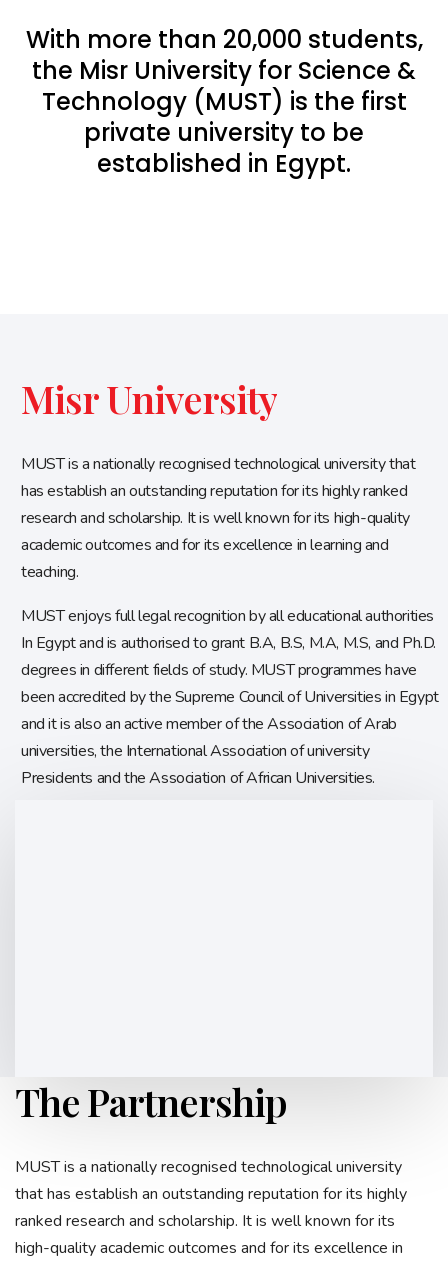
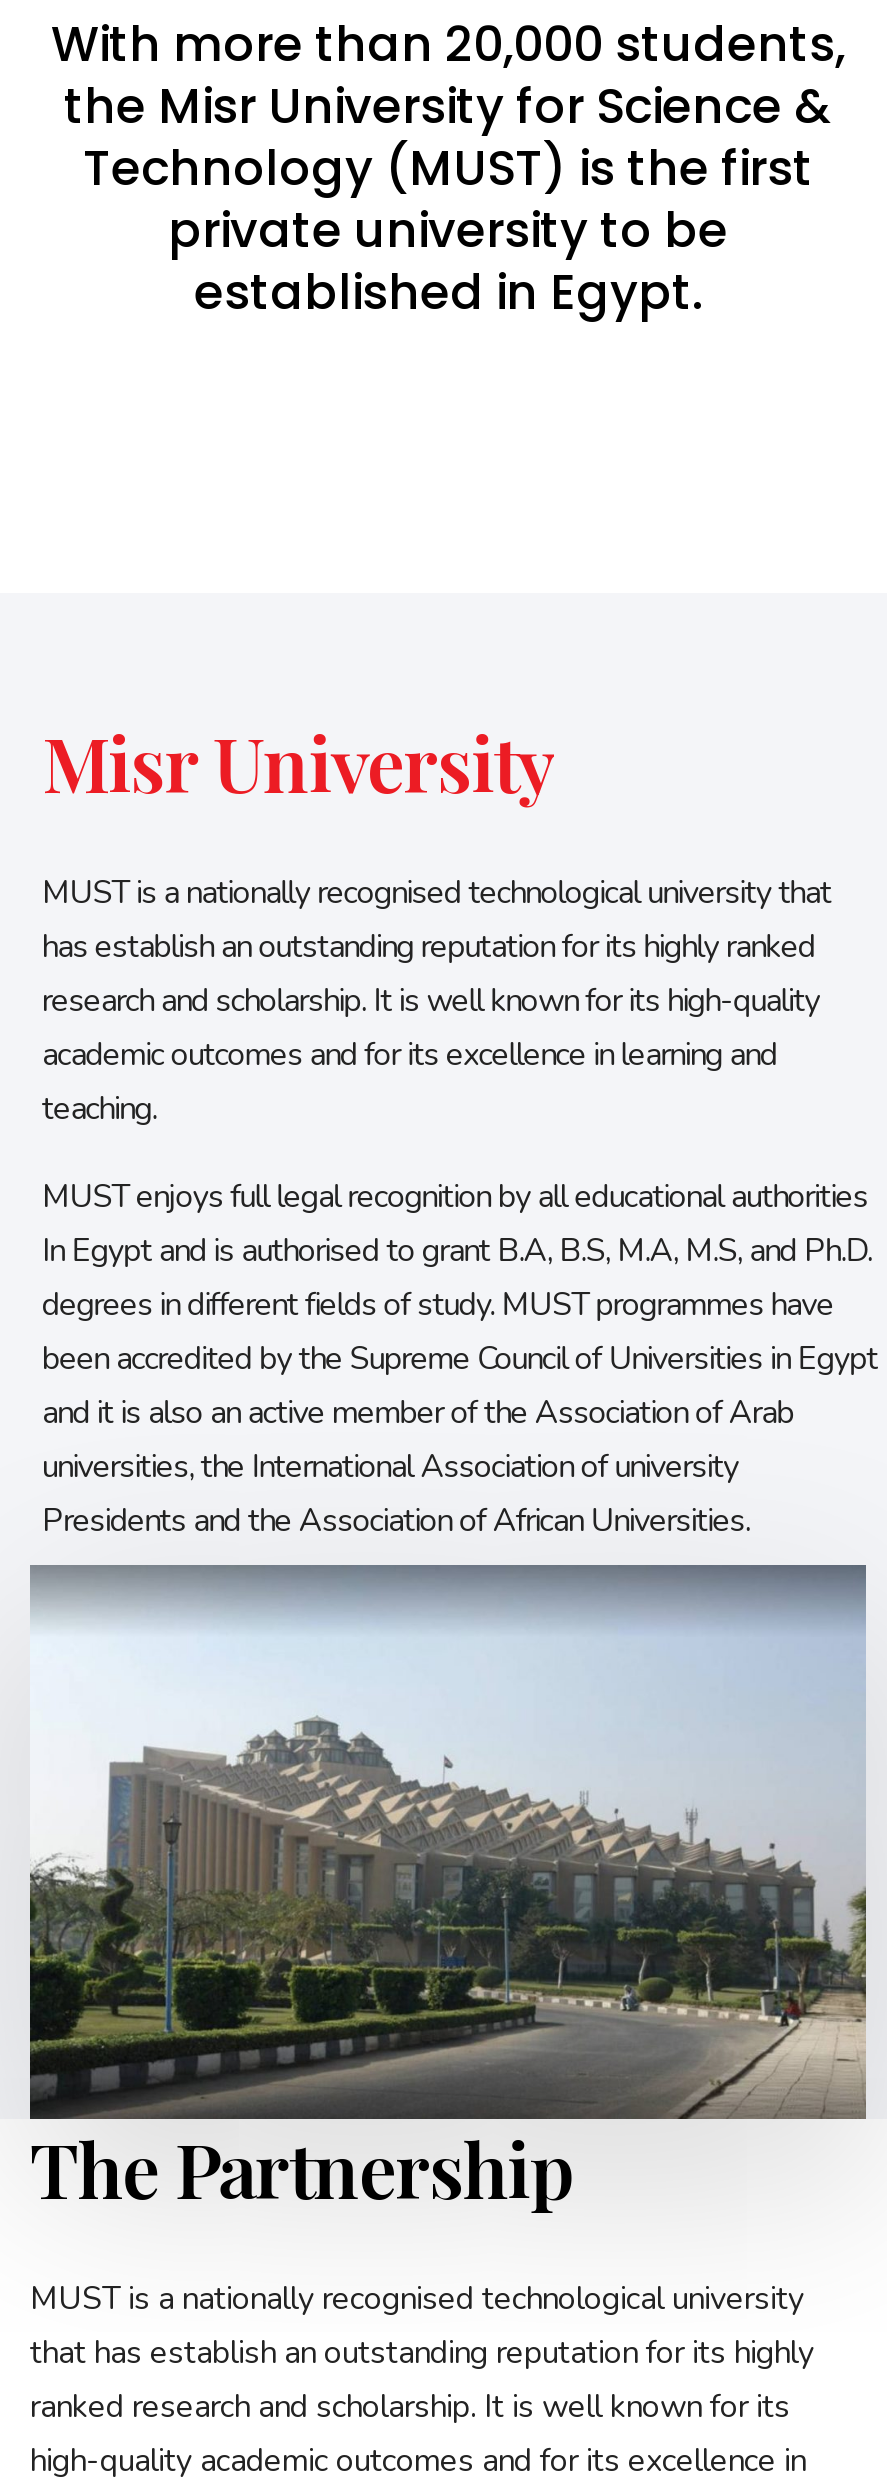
+ [image]
